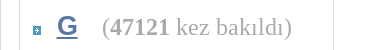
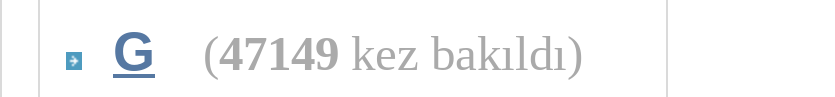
- G (47121 kez bakıldı)
+ G (47149 kez bakıldı)
